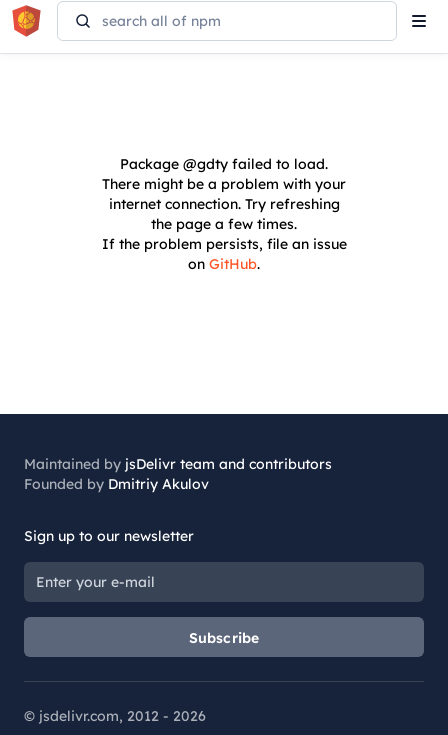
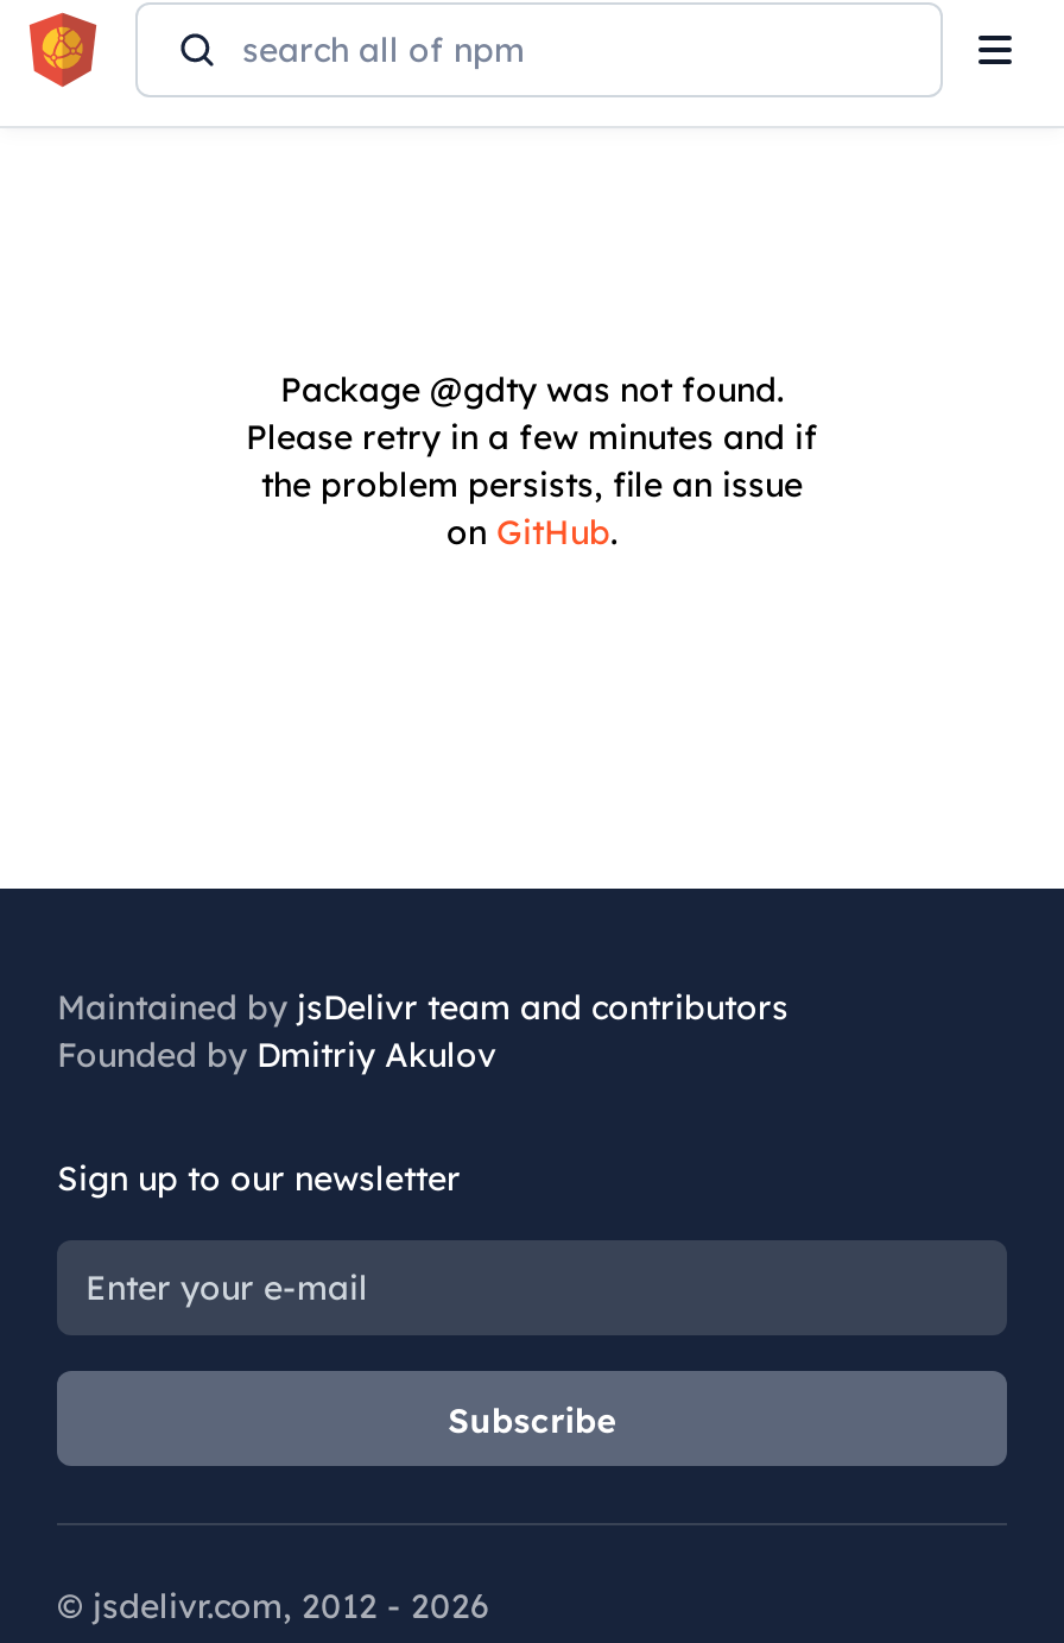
- Package @gdty failed to load.
- There might be a problem with your
- internet connection. Try refreshing
- the page a few times.
- If the problem persists, file an issue
+ Package @gdty was not found.
+ Please retry in a few minutes and if
+ the problem persists, file an issue
